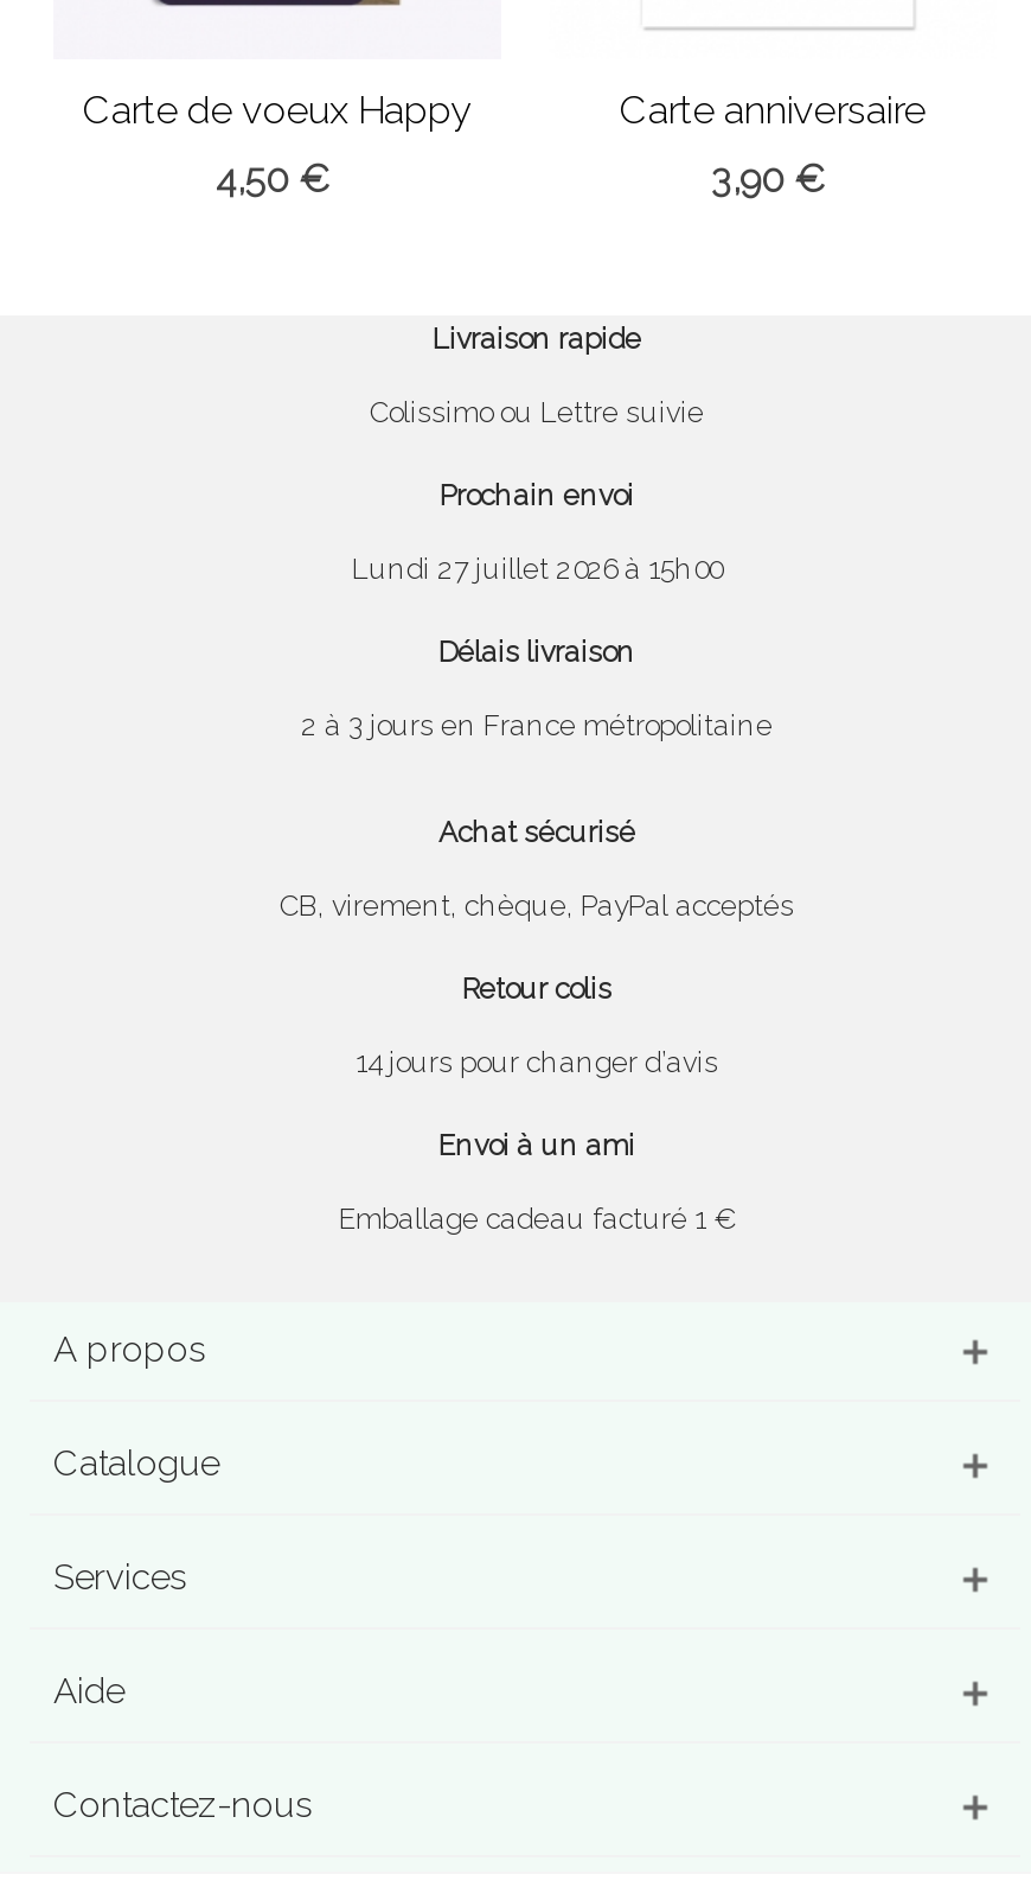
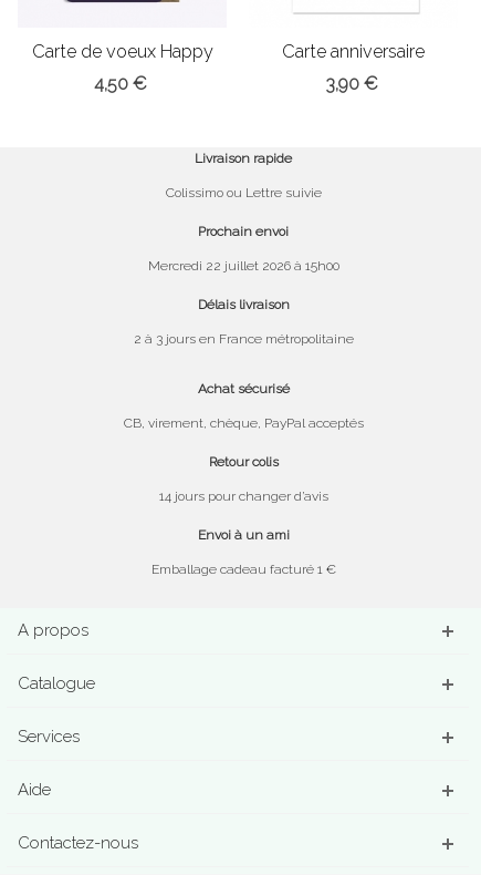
- Lundi 27 juillet 2026 à 15h00
+ Mercredi 22 juillet 2026 à 15h00
